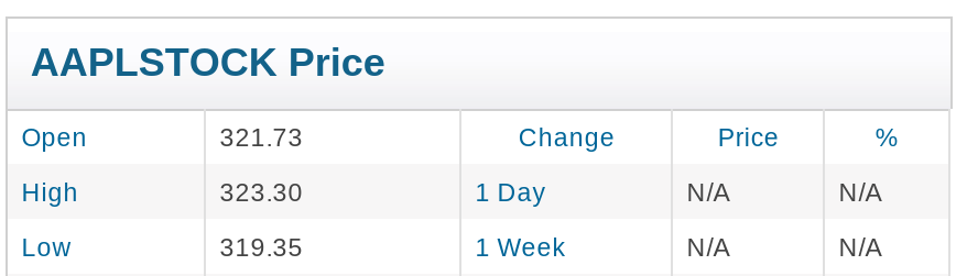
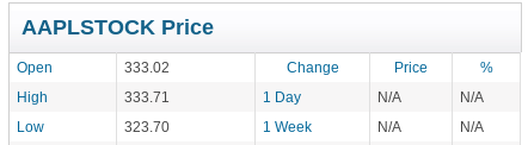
- 321.73
+ 333.02

- 323.30
+ 333.71

- 319.35
+ 323.70
